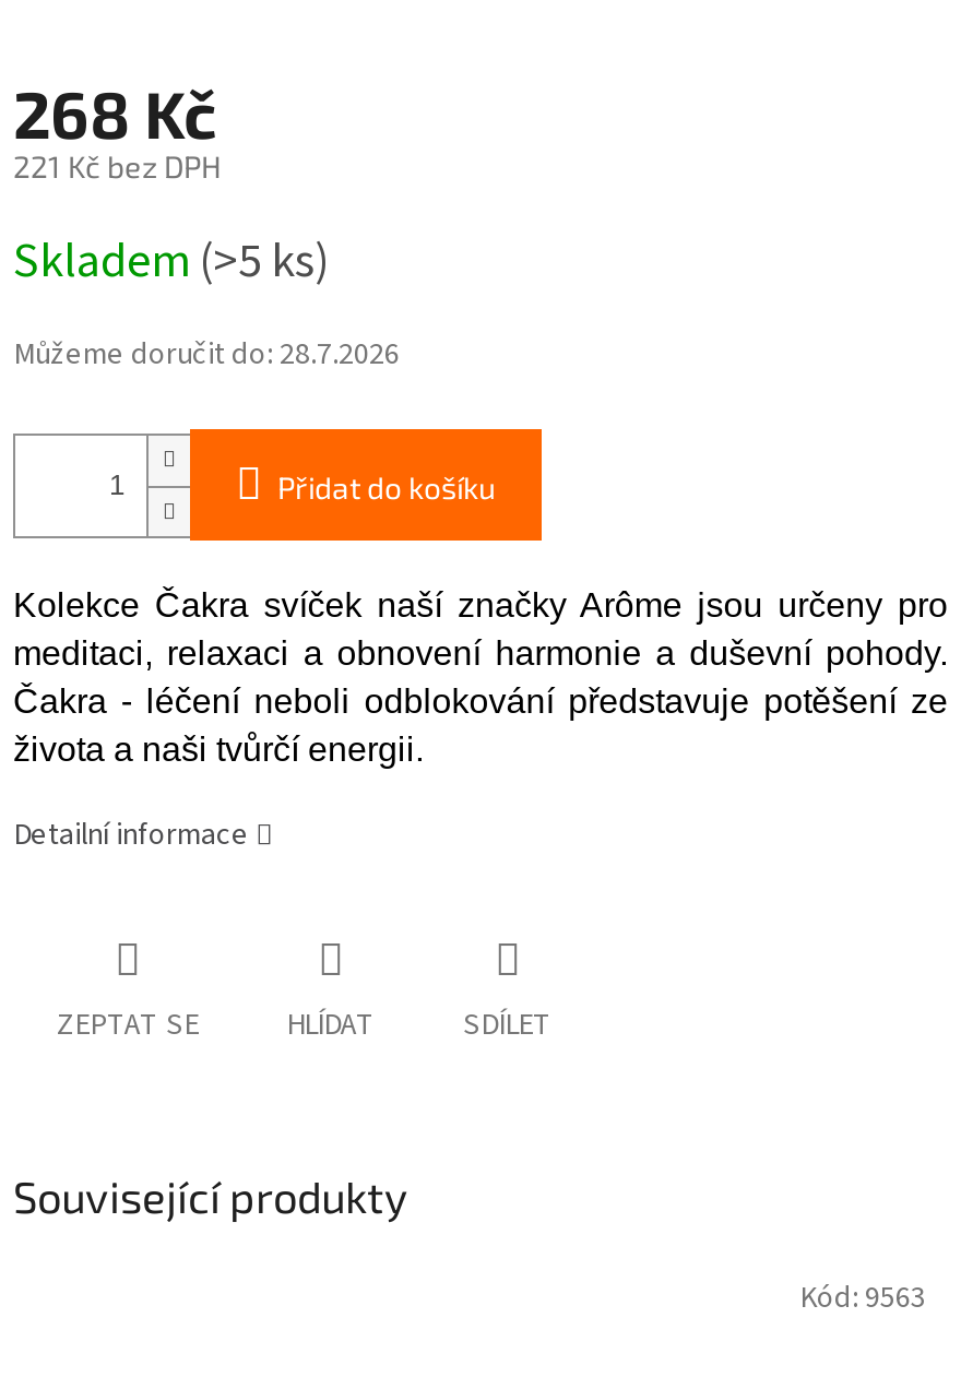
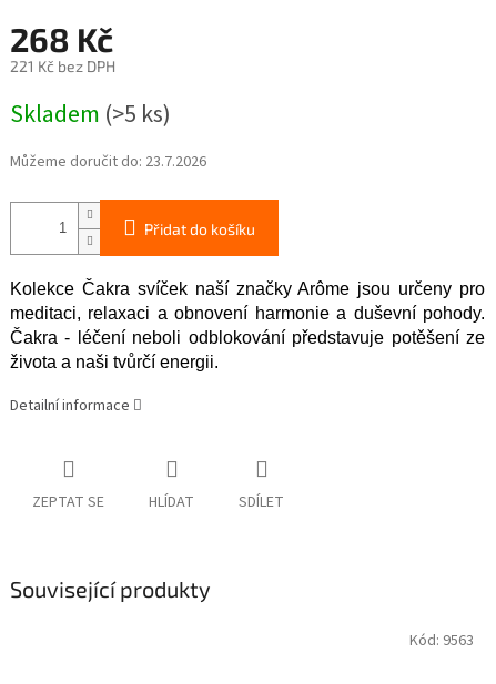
- Můžeme doručit do: 28.7.2026
+ Můžeme doručit do: 23.7.2026
